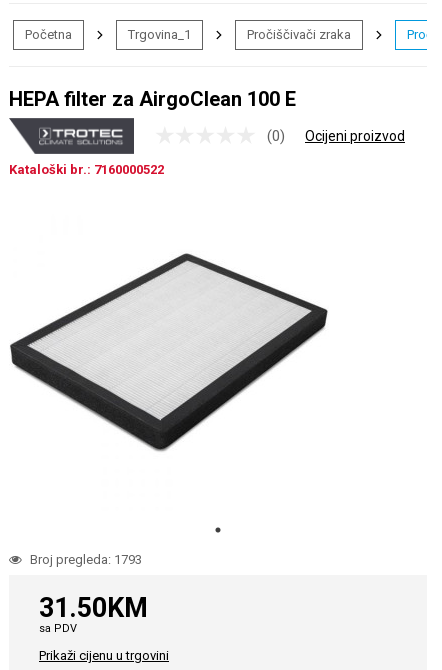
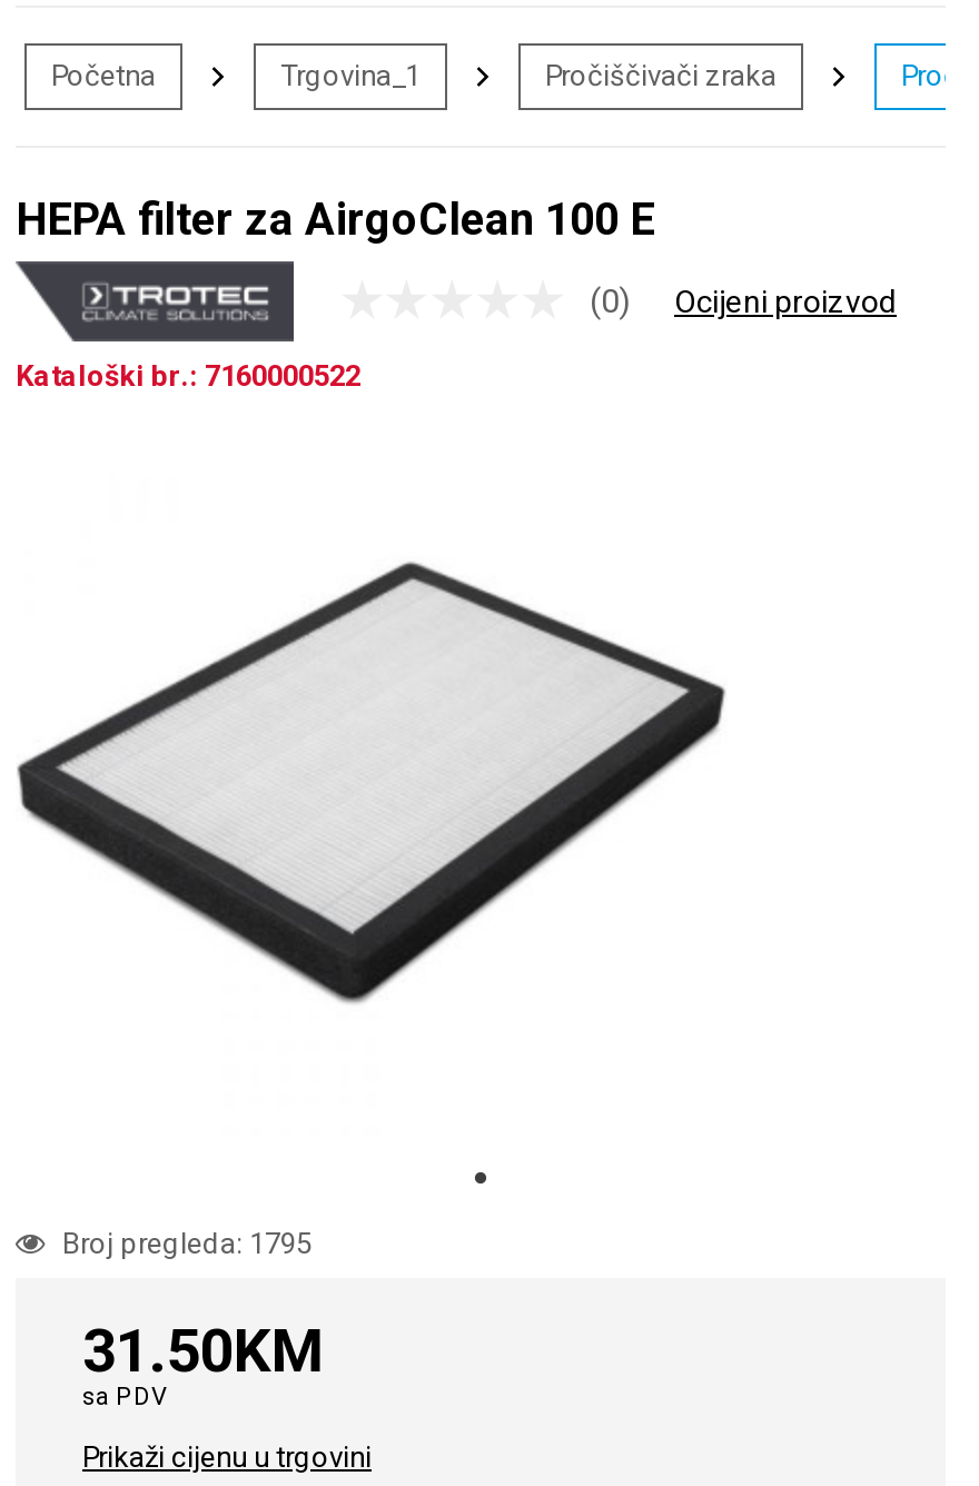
- Broj pregleda: 1793
+ Broj pregleda: 1795
